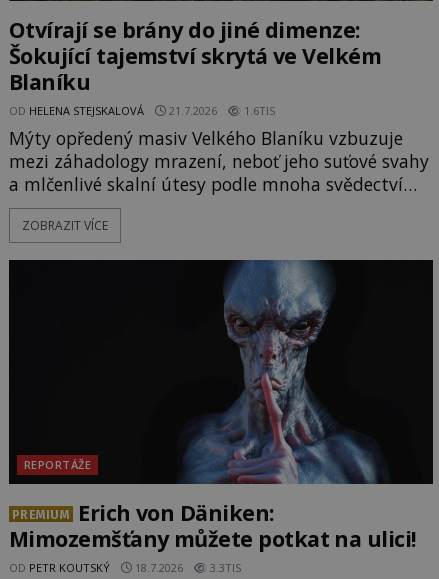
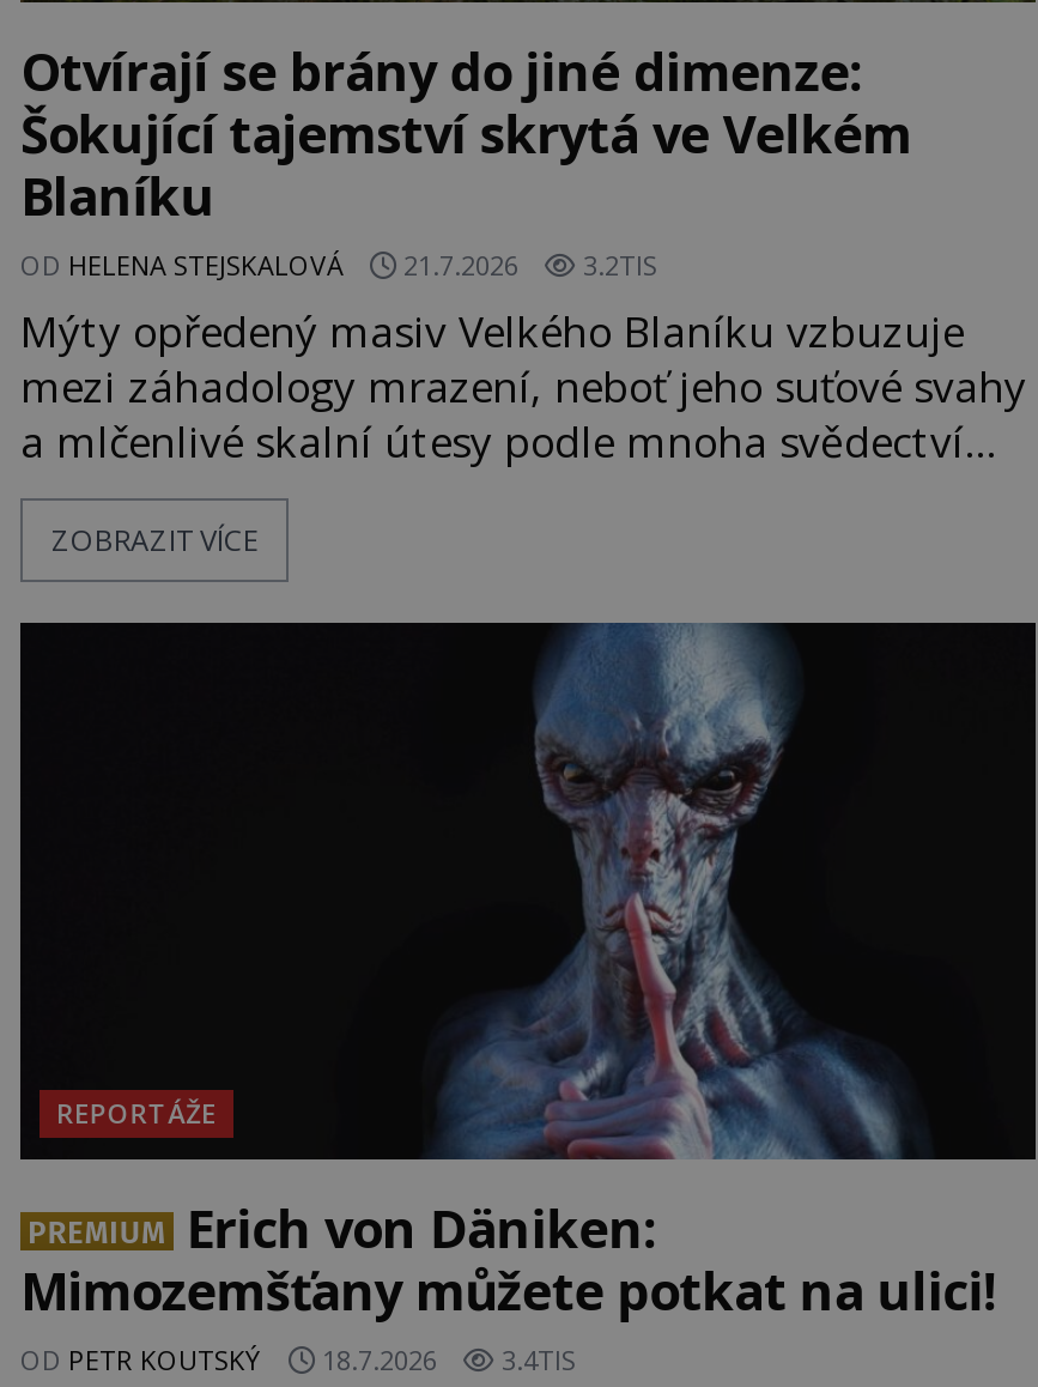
- OD HELENA STEJSKALOVÁ 21.7.2026 1.6TIS
+ OD HELENA STEJSKALOVÁ 21.7.2026 3.2TIS

- OD PETR KOUTSKÝ 18.7.2026 3.3TIS
+ OD PETR KOUTSKÝ 18.7.2026 3.4TIS
